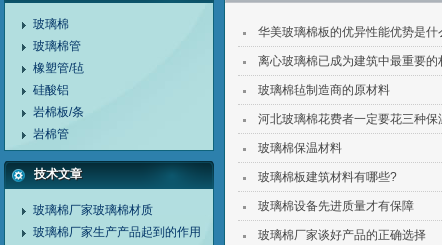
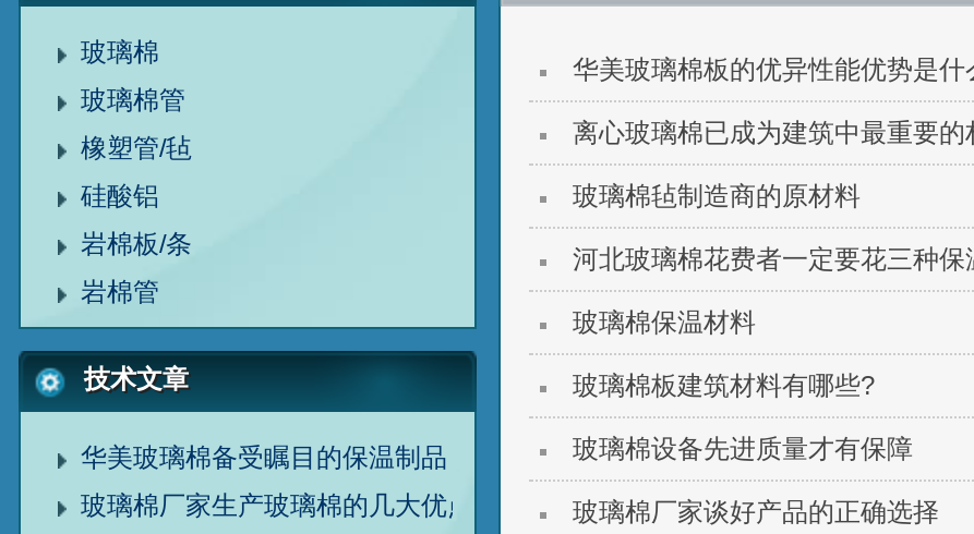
- 玻璃棉厂家玻璃棉材质
+ 华美玻璃棉备受瞩目的保温制品

- 玻璃棉厂家生产产品起到的作用（图）
+ 玻璃棉厂家生产玻璃棉的几大优点！
